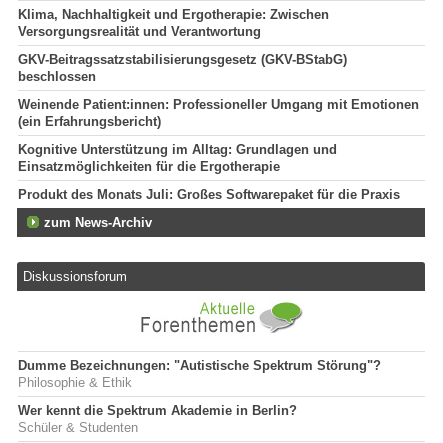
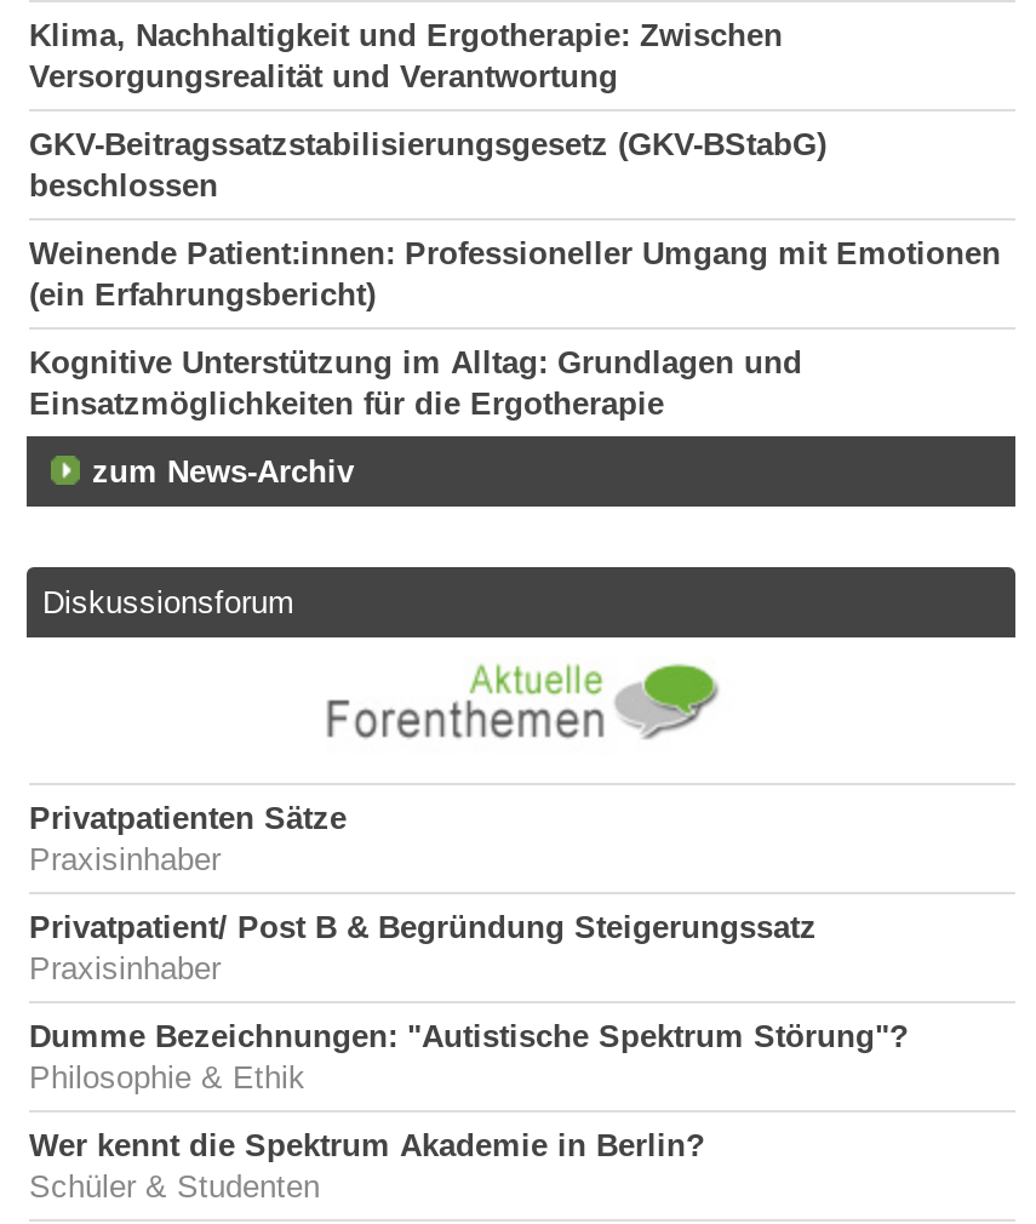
- Produkt des Monats Juli: Großes Softwarepaket für die Praxis

moved up: zum News-Archiv | Diskussionsforum

+ Privatpatienten Sätze
+ Praxisinhaber
+ Privatpatient/ Post B & Begründung Steigerungssatz
+ Praxisinhaber

moved up: [image]
